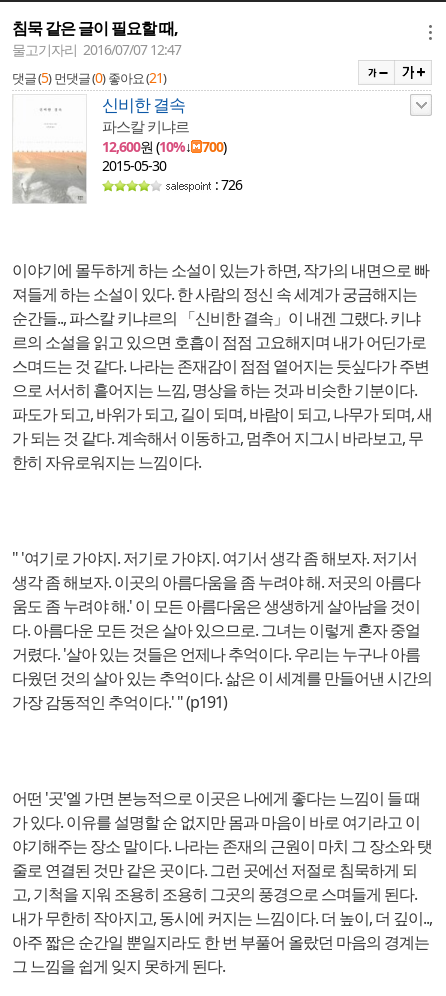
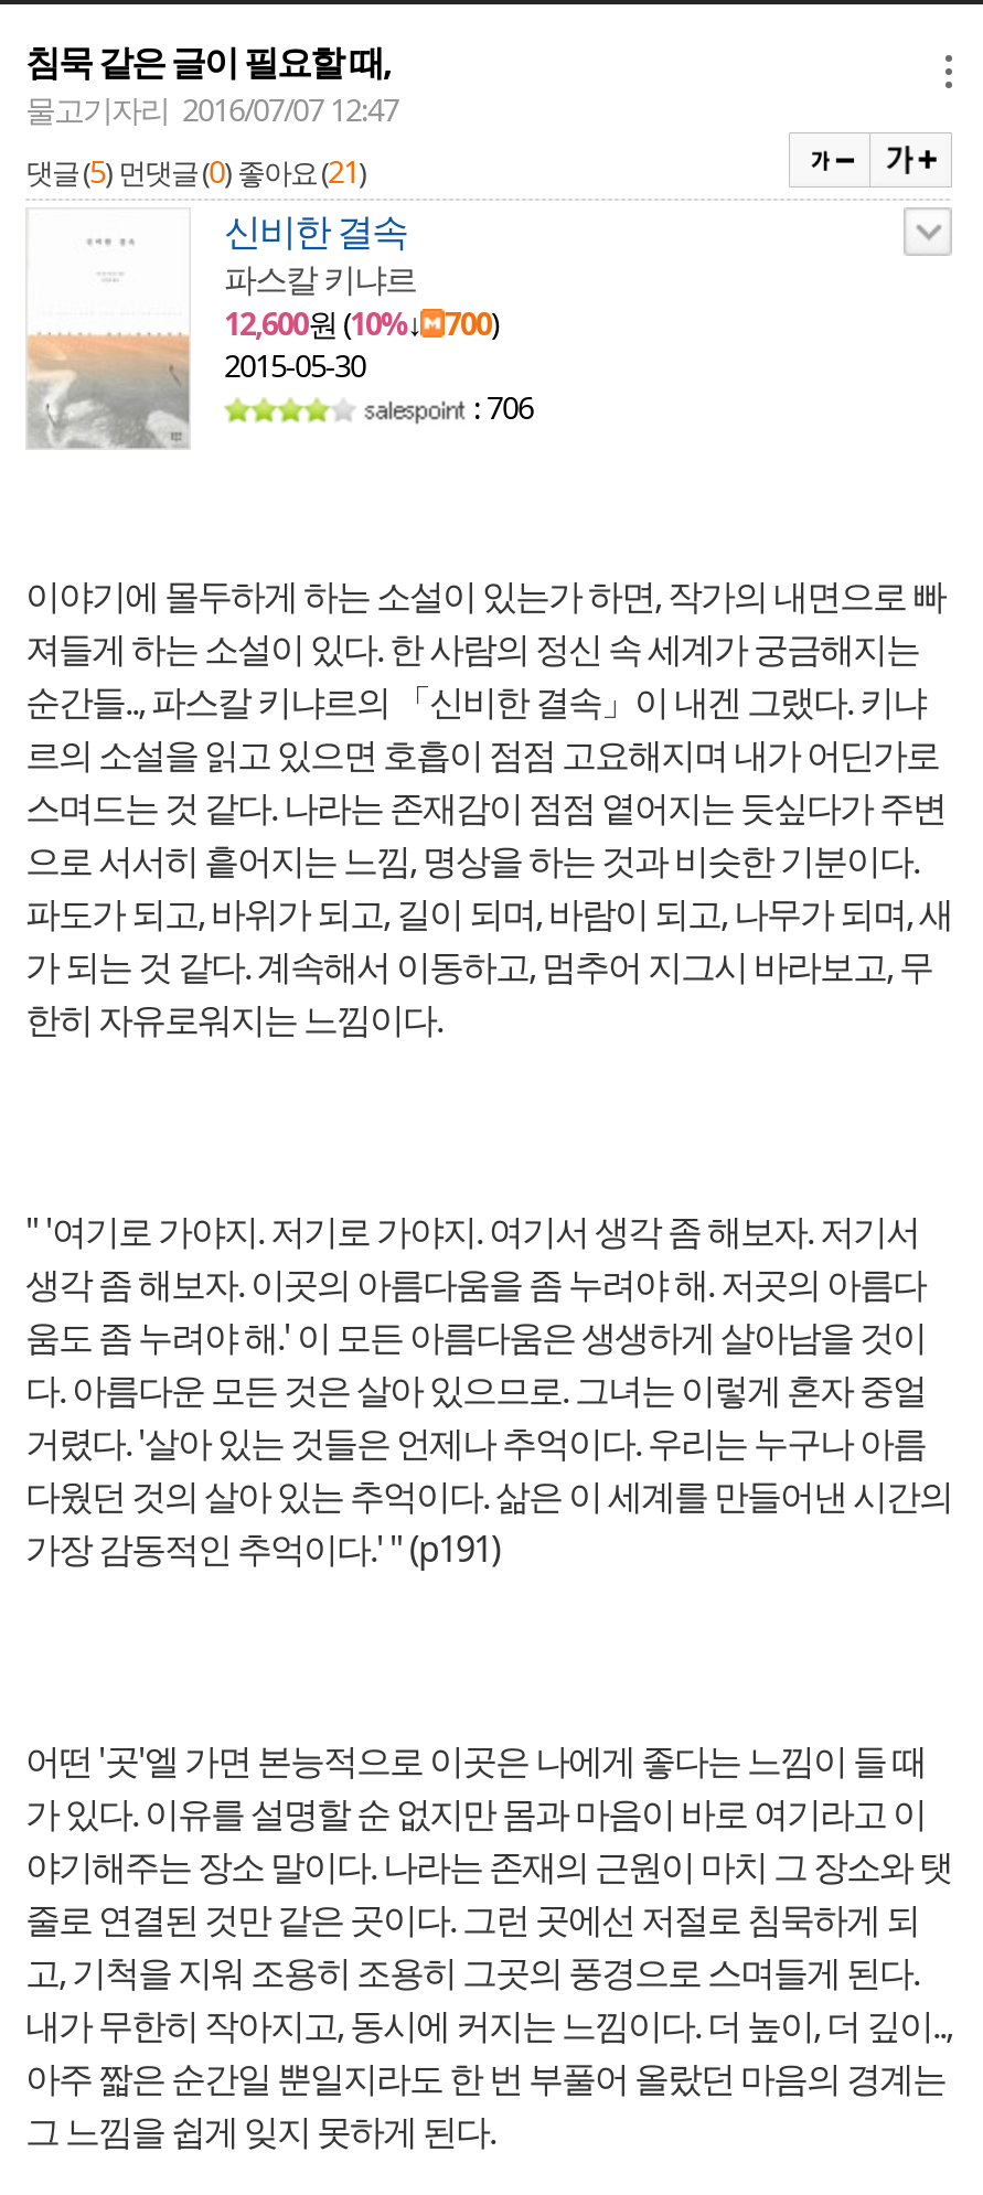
- : 726
+ : 706
